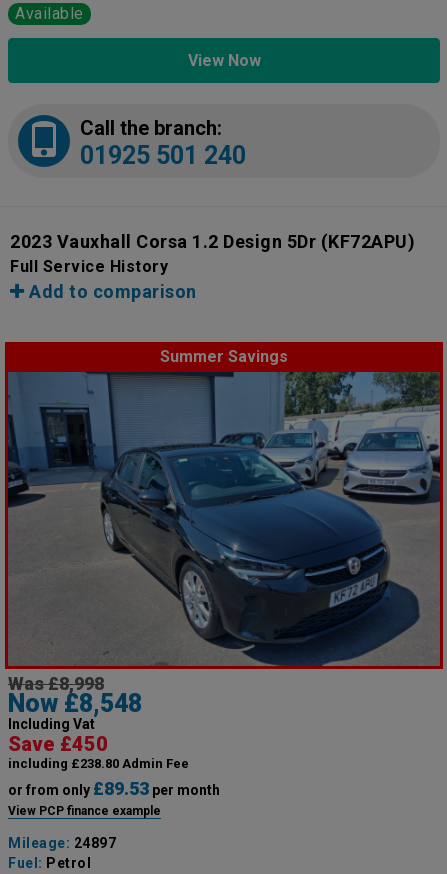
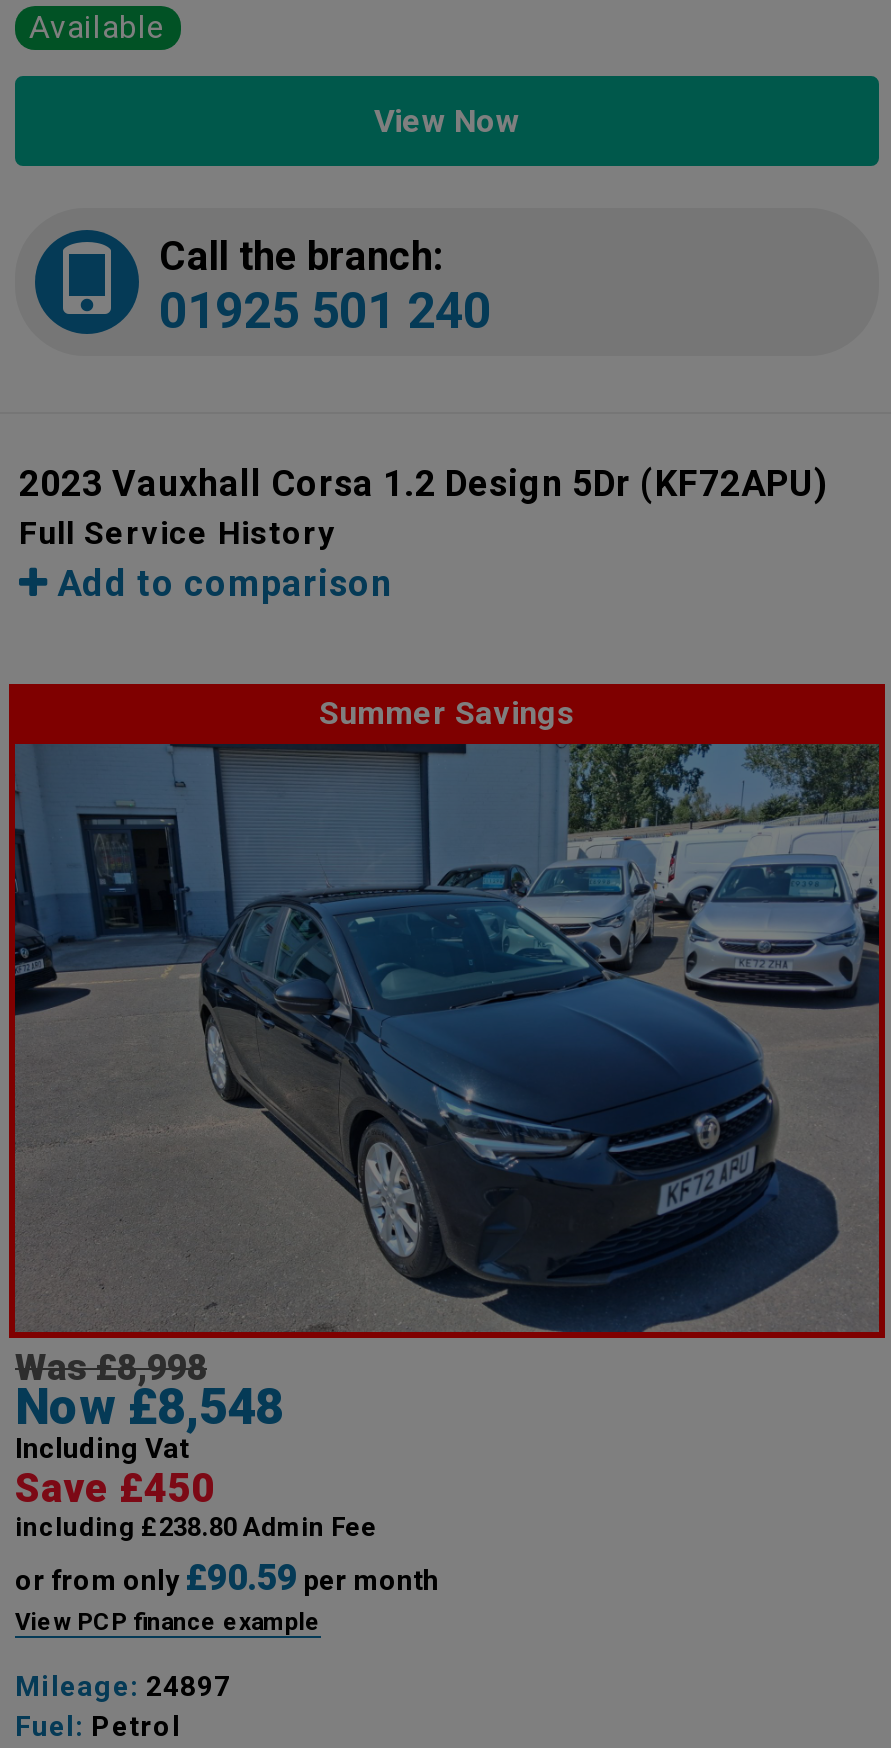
- or from only £89.53 per month
+ or from only £90.59 per month
